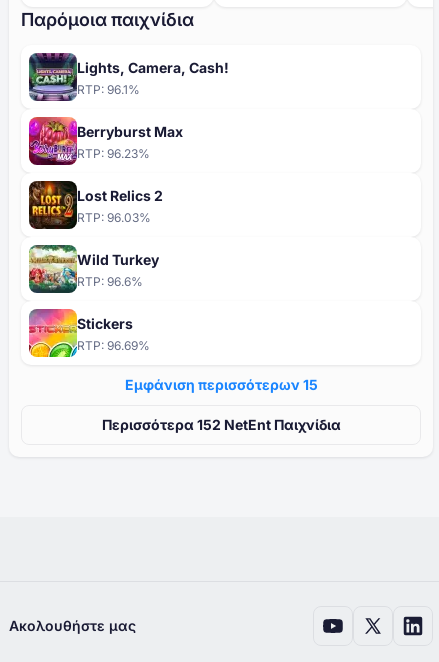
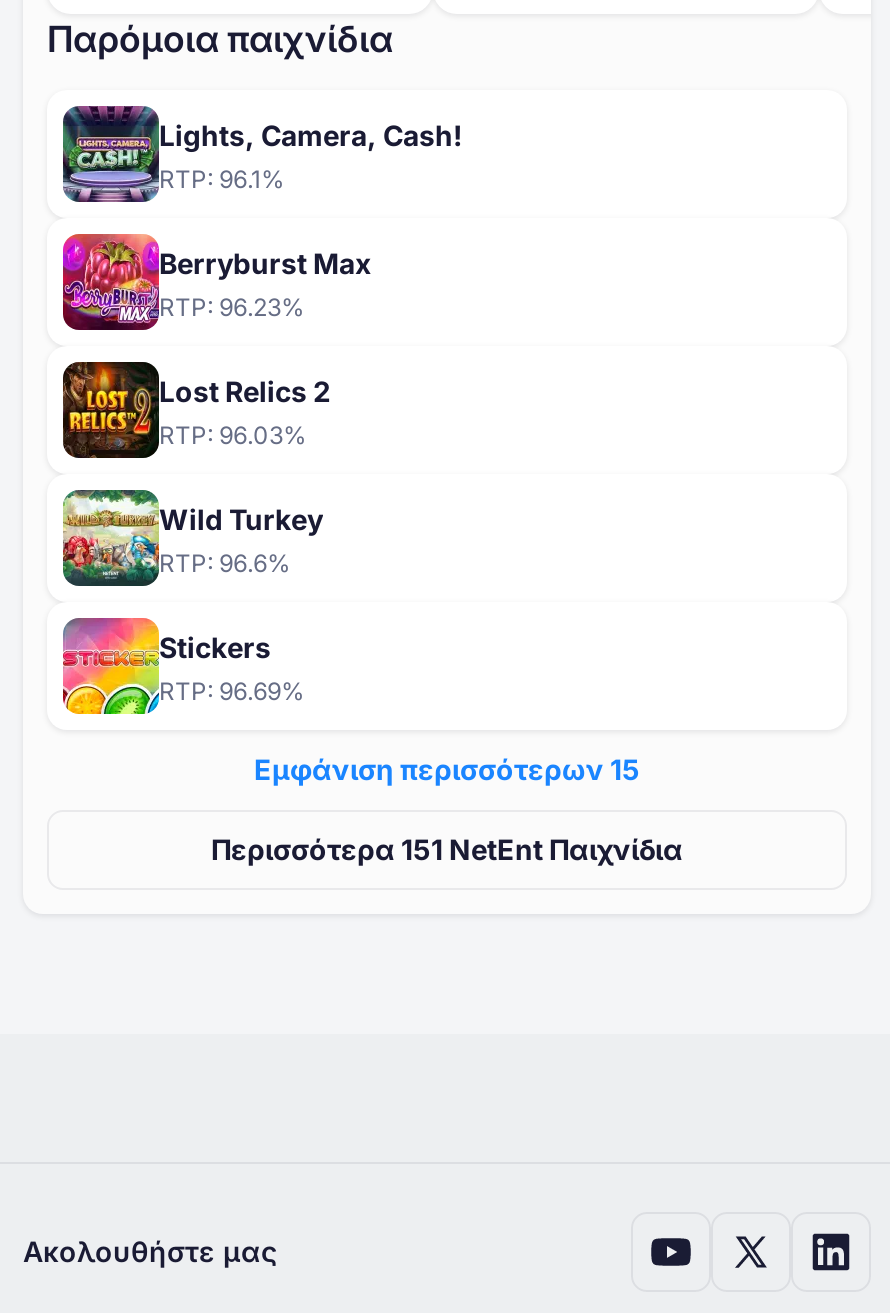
- Περισσότερα 152 NetEnt Παιχνίδια
+ Περισσότερα 151 NetEnt Παιχνίδια
